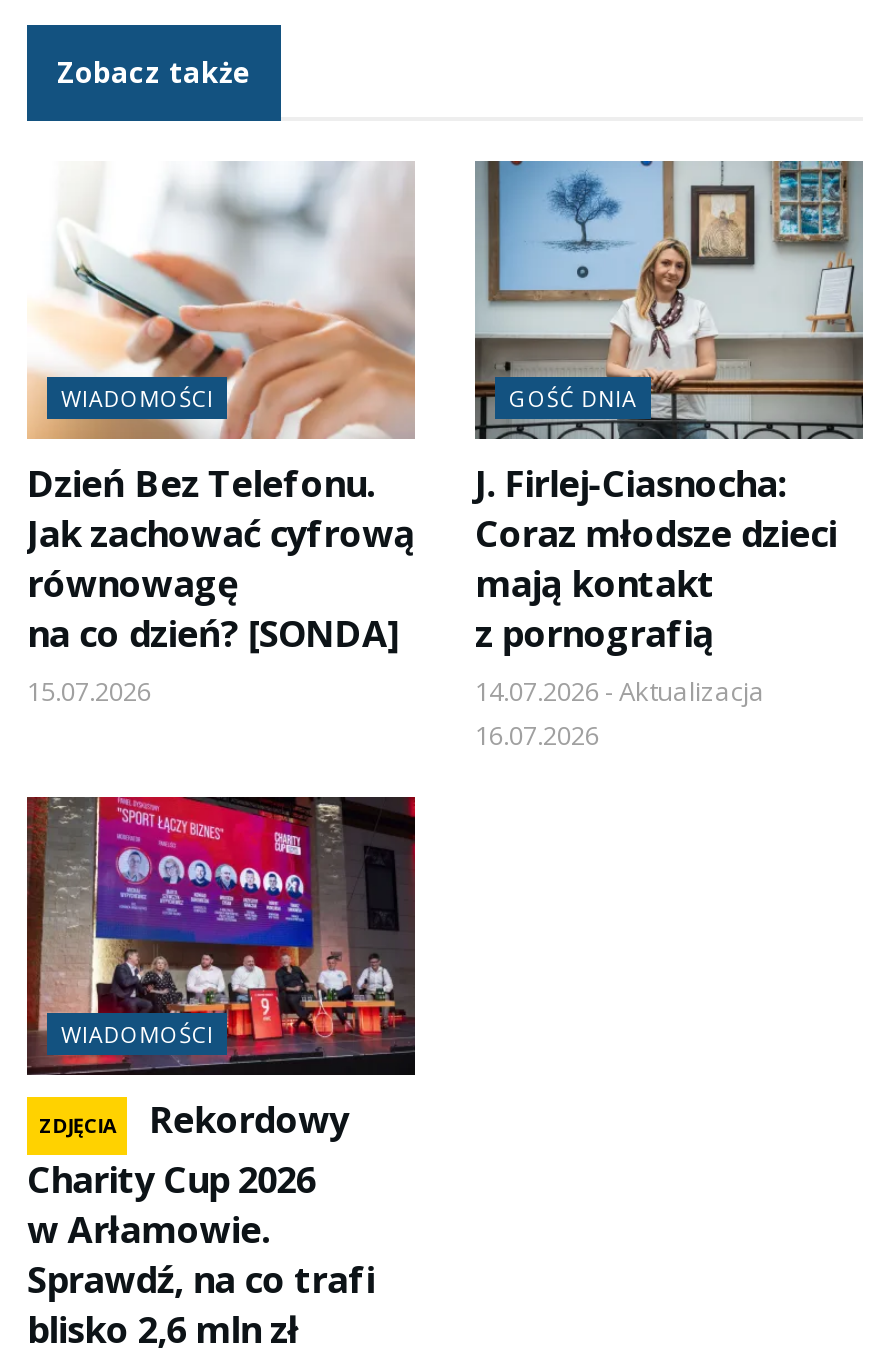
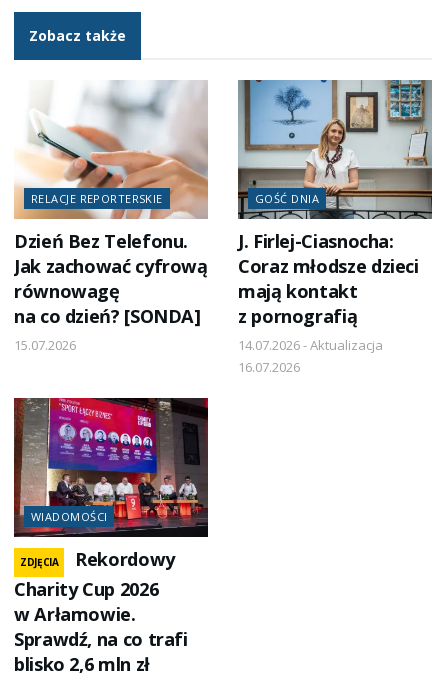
- WIADOMOŚCI
+ RELACJE REPORTERSKIE
